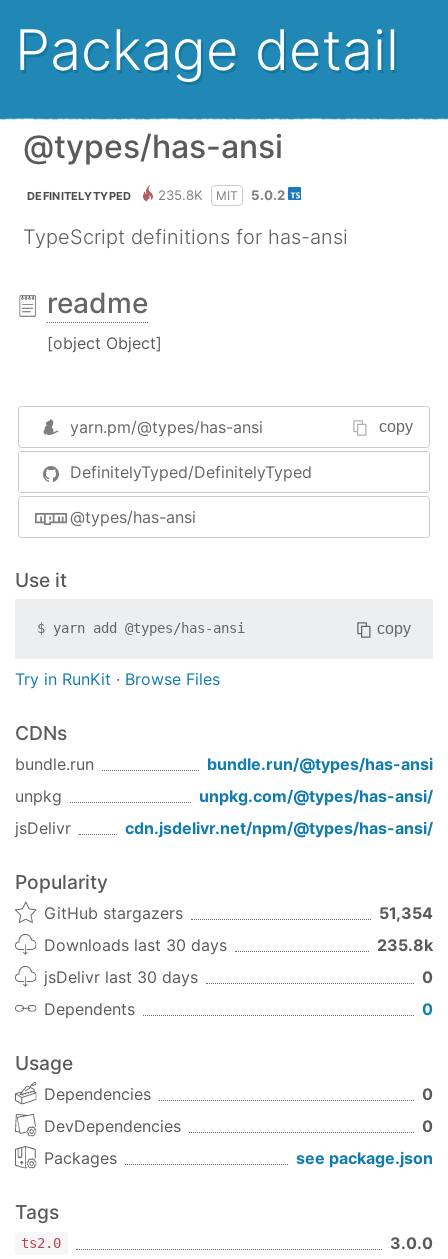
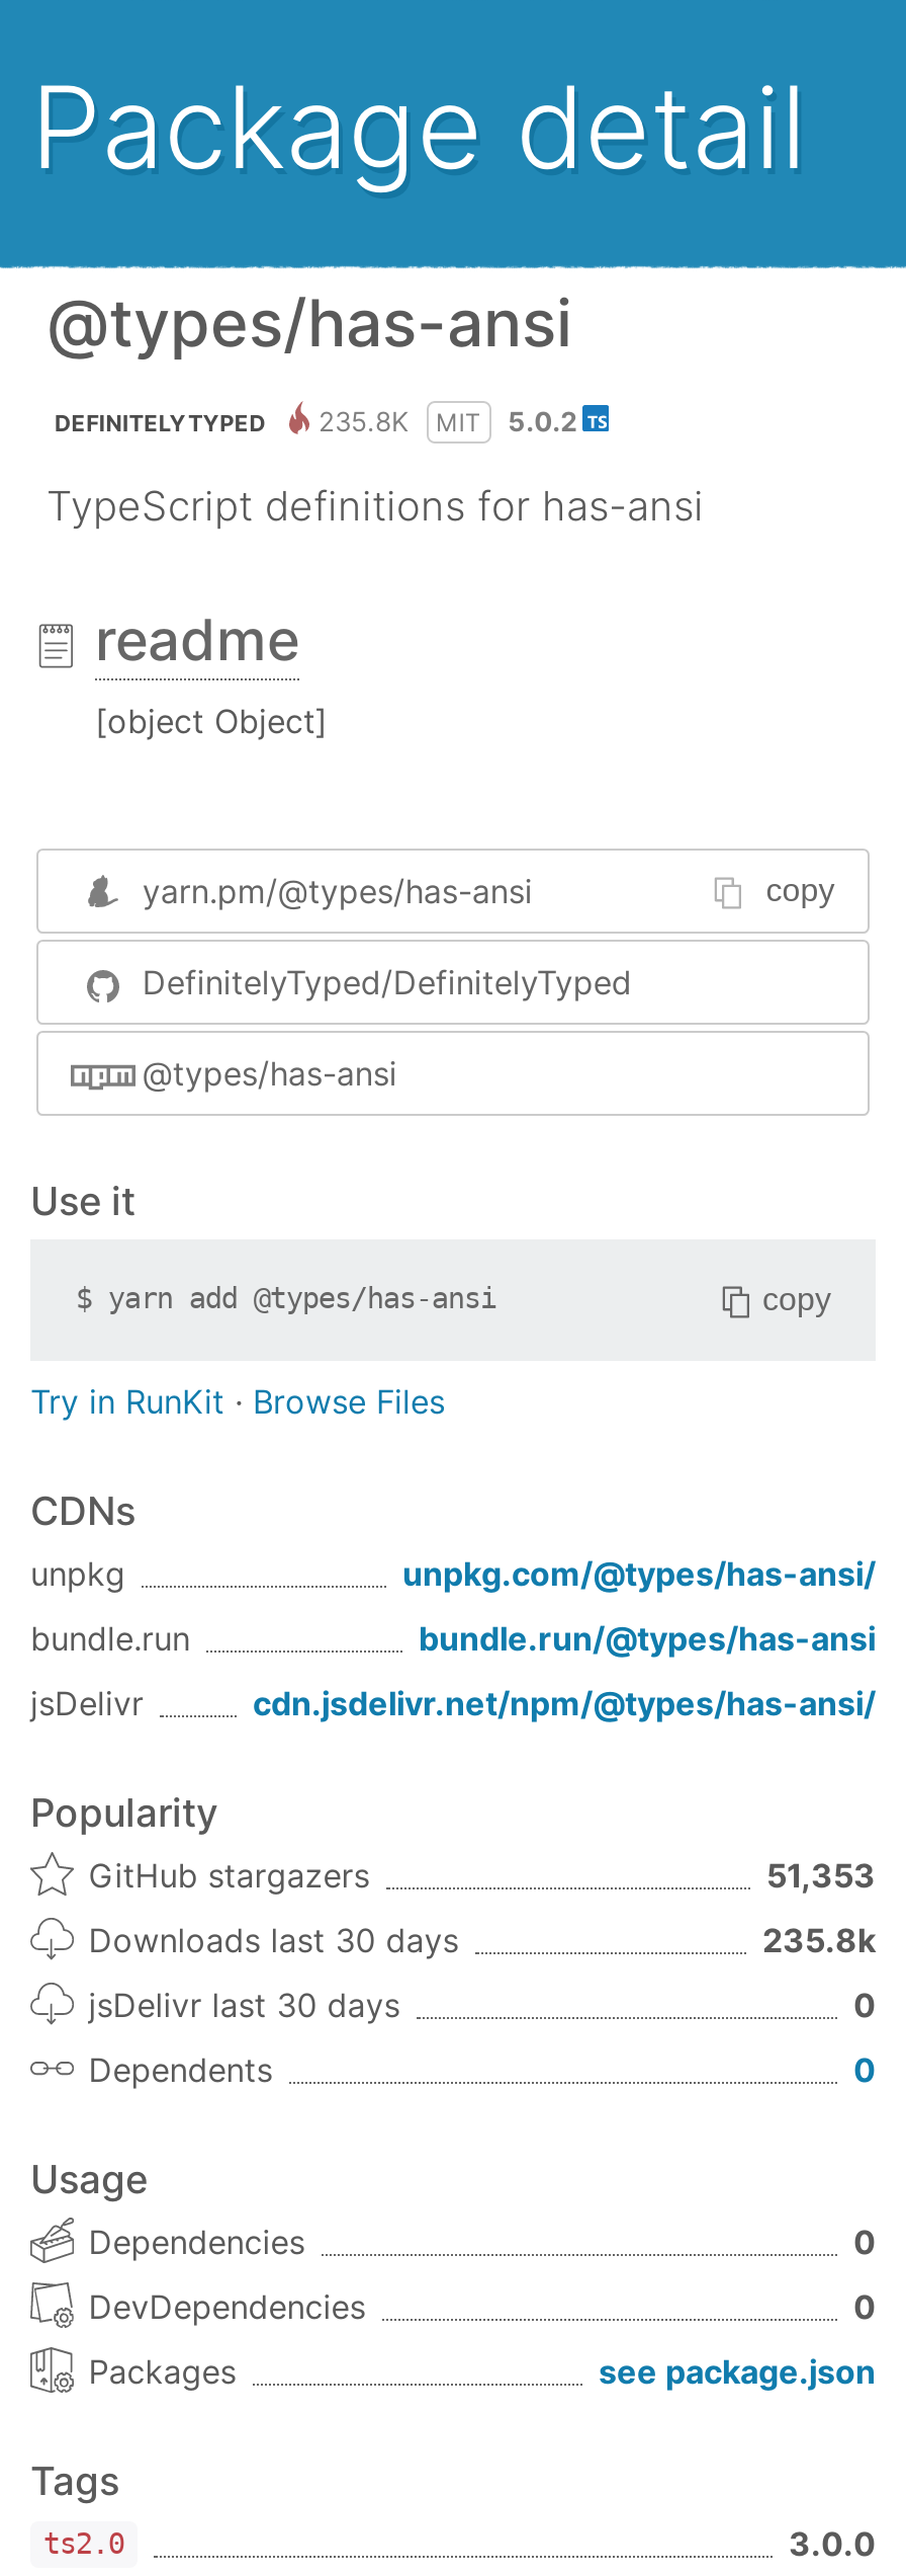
moved down: bundle.run | bundle.run/@types/has-ansi

moved up: unpkg | unpkg.com/@types/has-ansi/

- 51,354
+ 51,353
